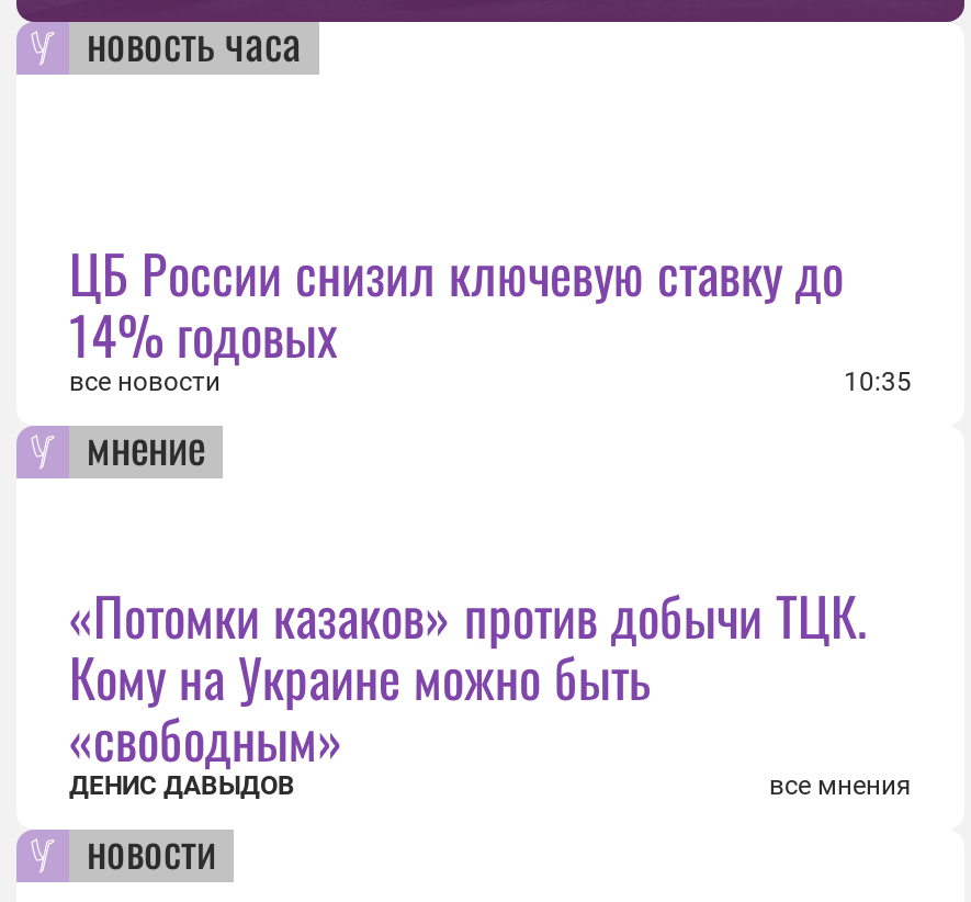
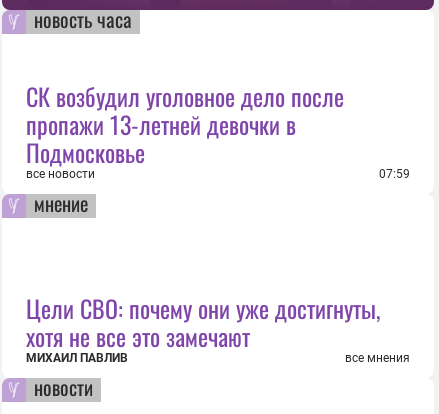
- ЦБ России снизил ключевую ставку до
- 14% годовых
+ СК возбудил уголовное дело после
+ пропажи 13-летней девочки в
+ Подмосковье

- 10:35
+ 07:59

- «Потомки казаков» против добычи ТЦК.
- Кому на Украине можно быть
- «свободным»
- ДЕНИС ДАВЫДОВ
+ Цели СВО: почему они уже достигнуты,
+ хотя не все это замечают
+ МИХАИЛ ПАВЛИВ
